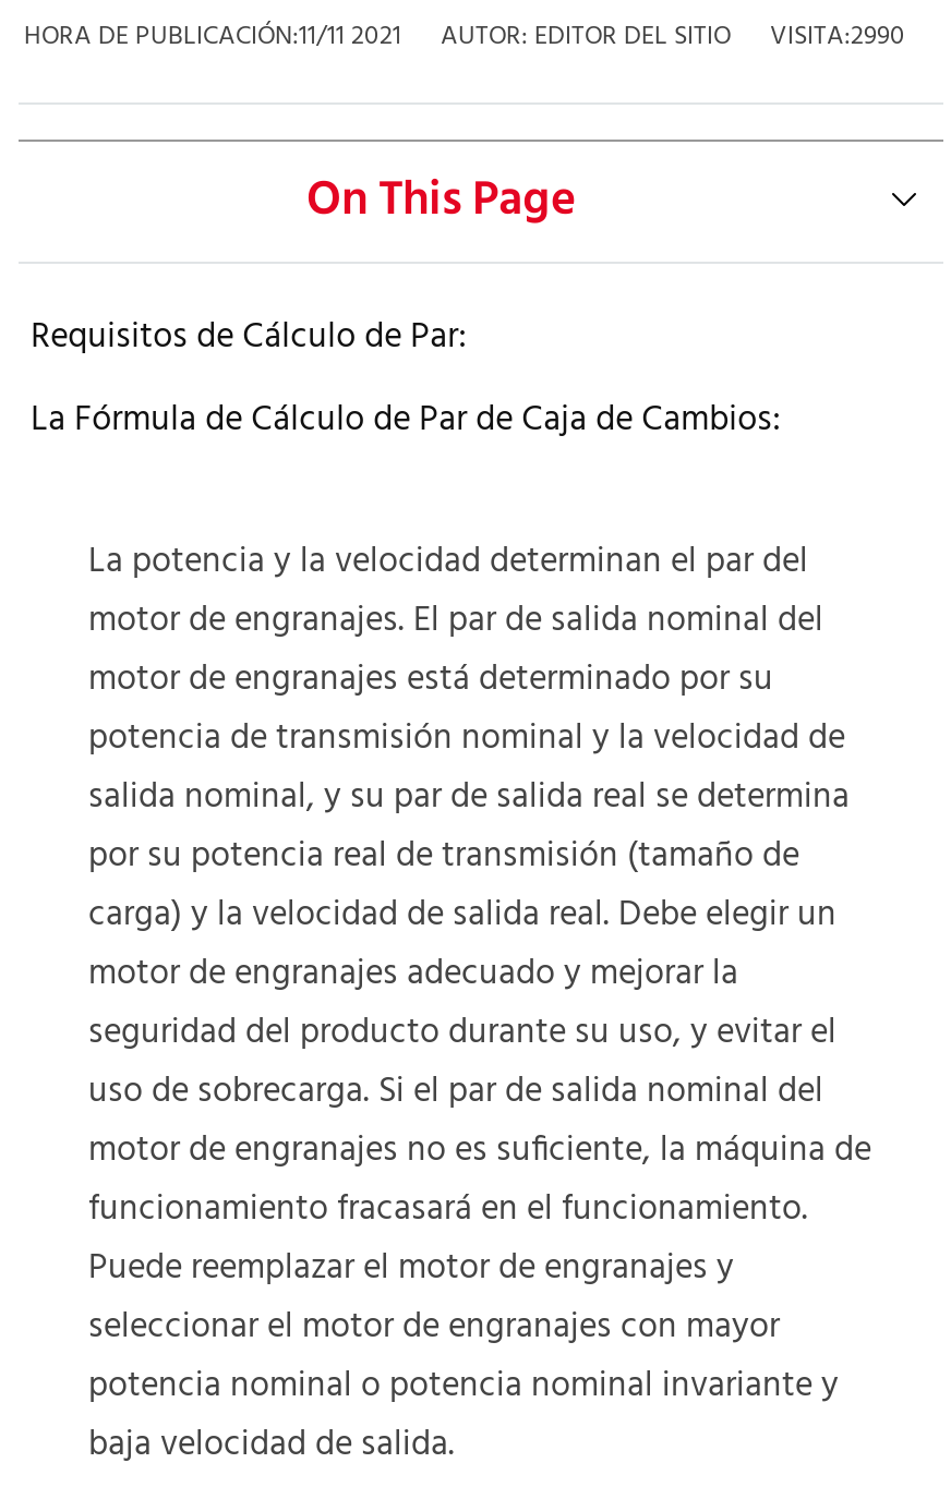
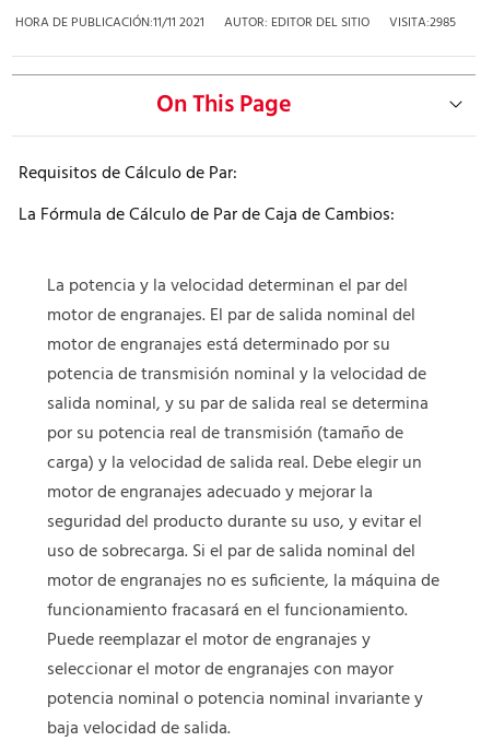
- HORA DE PUBLICACIÓN:11/11 2021 AUTOR: EDITOR DEL SITIO VISITA:2990
+ HORA DE PUBLICACIÓN:11/11 2021 AUTOR: EDITOR DEL SITIO VISITA:2985
